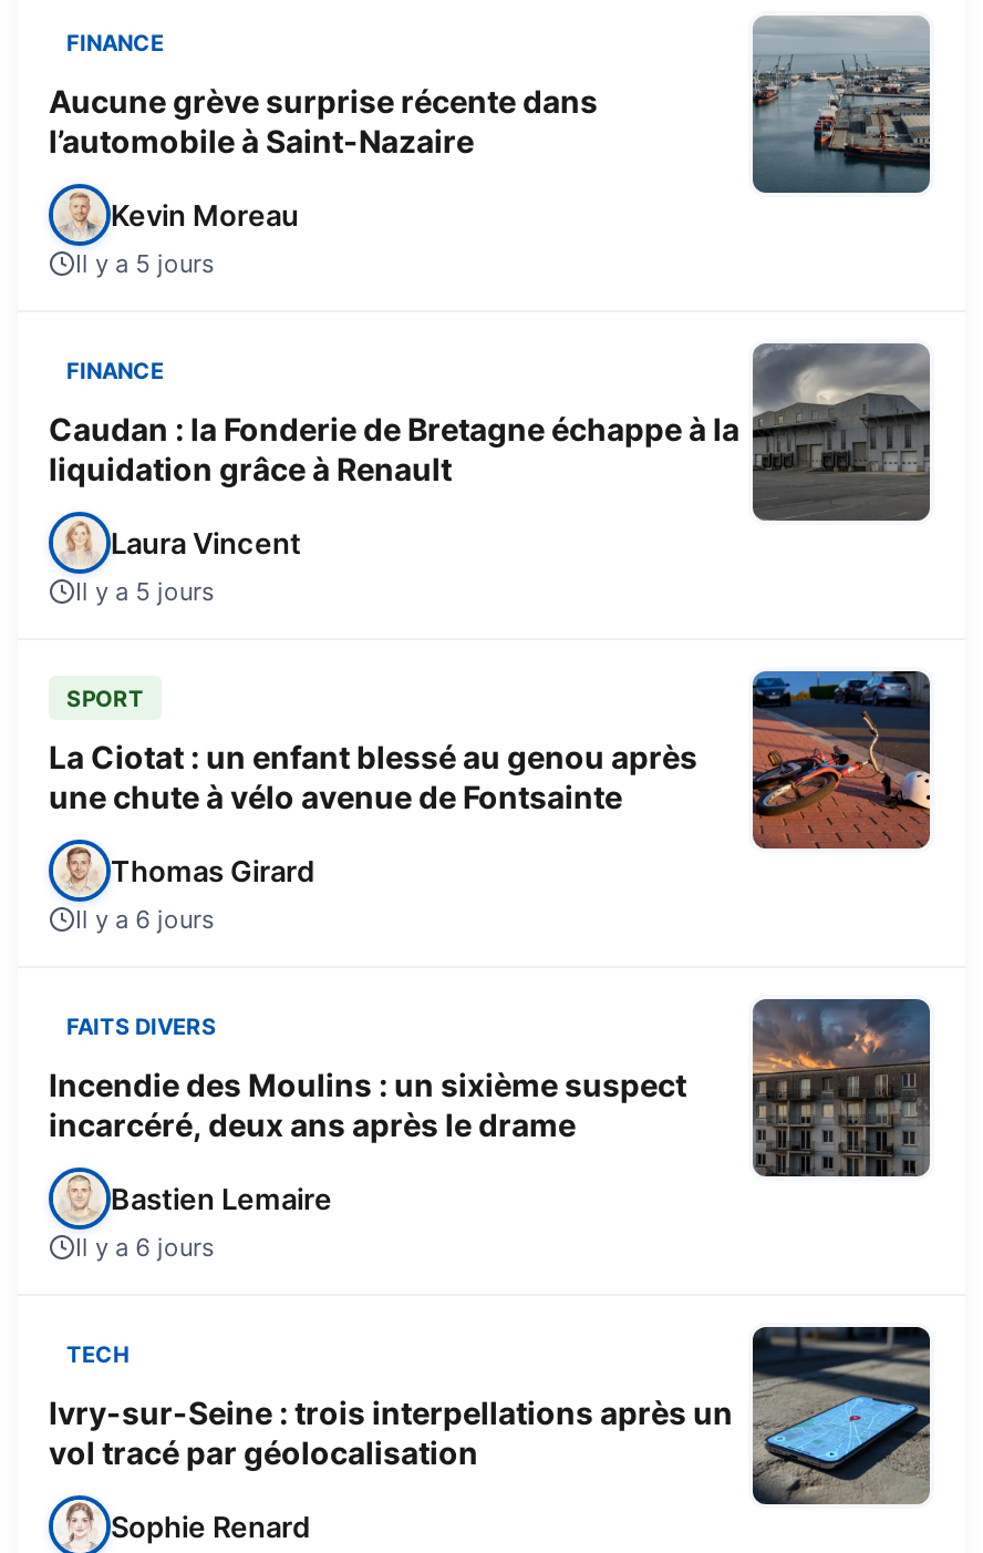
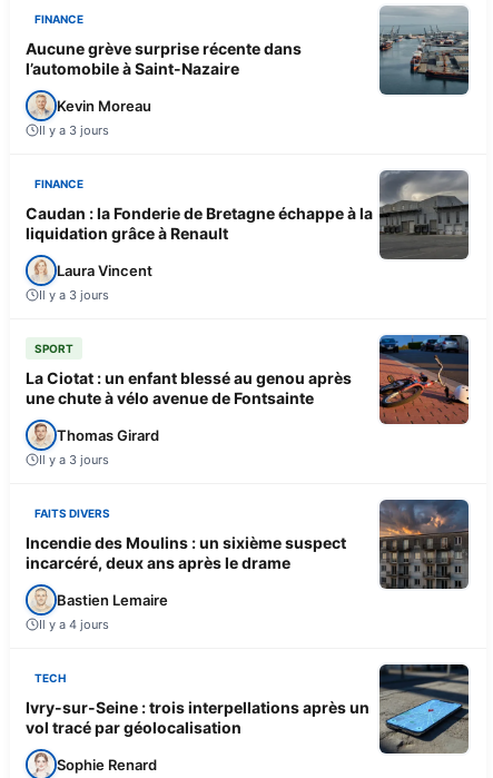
- Il y a 5 jours
+ Il y a 3 jours

- Il y a 5 jours
+ Il y a 3 jours

- Il y a 6 jours
+ Il y a 3 jours

- Il y a 6 jours
+ Il y a 4 jours
